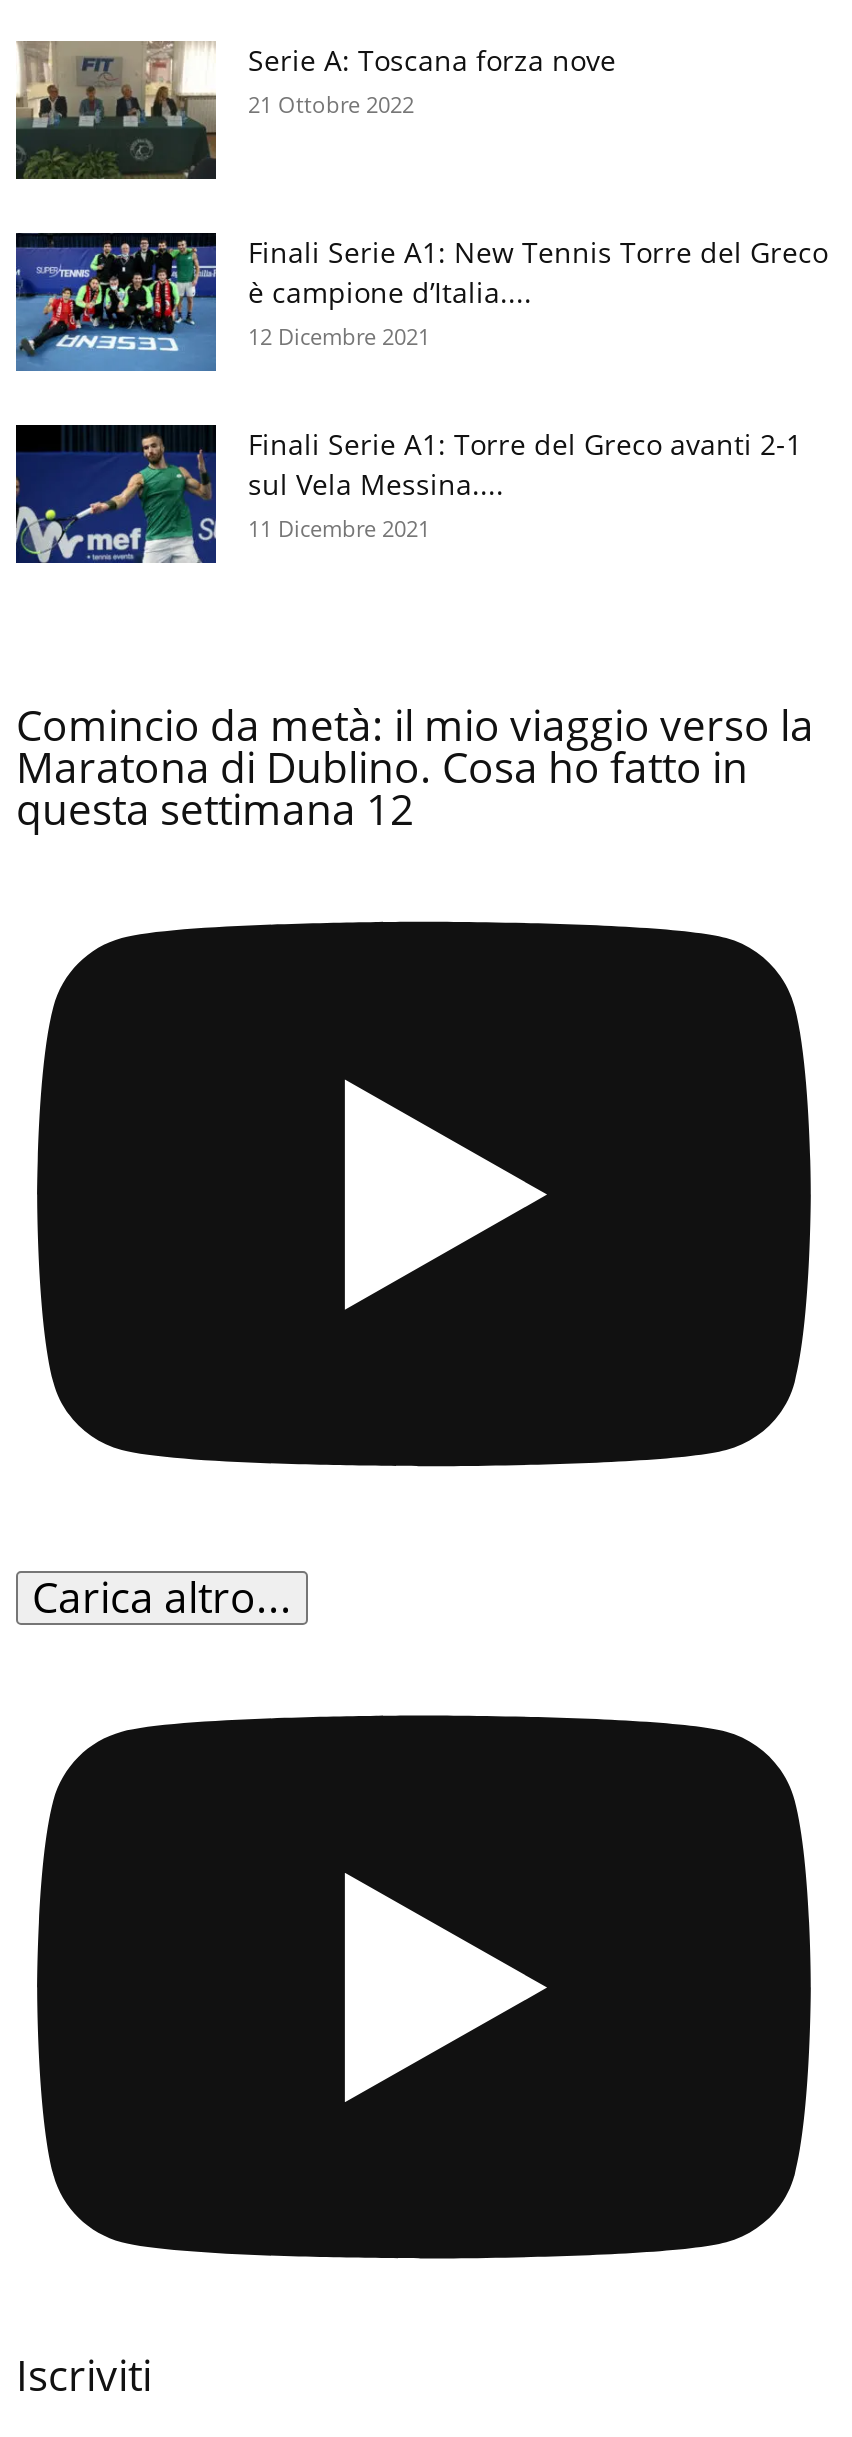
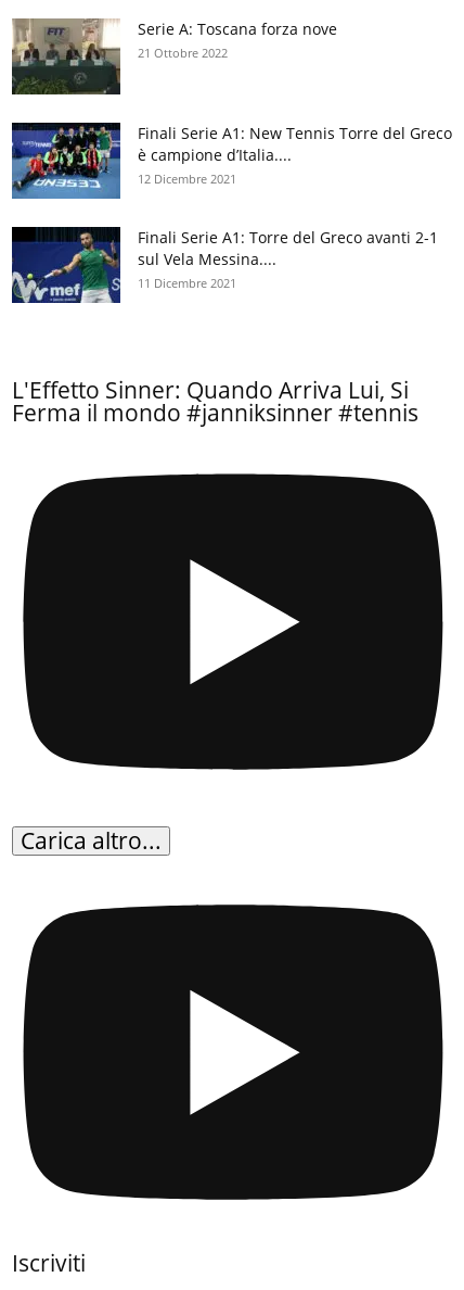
- Comincio da metà: il mio viaggio verso la
- Maratona di Dublino. Cosa ho fatto in
- questa settimana 12
+ L'Effetto Sinner: Quando Arriva Lui, Si
+ Ferma il mondo #janniksinner #tennis
